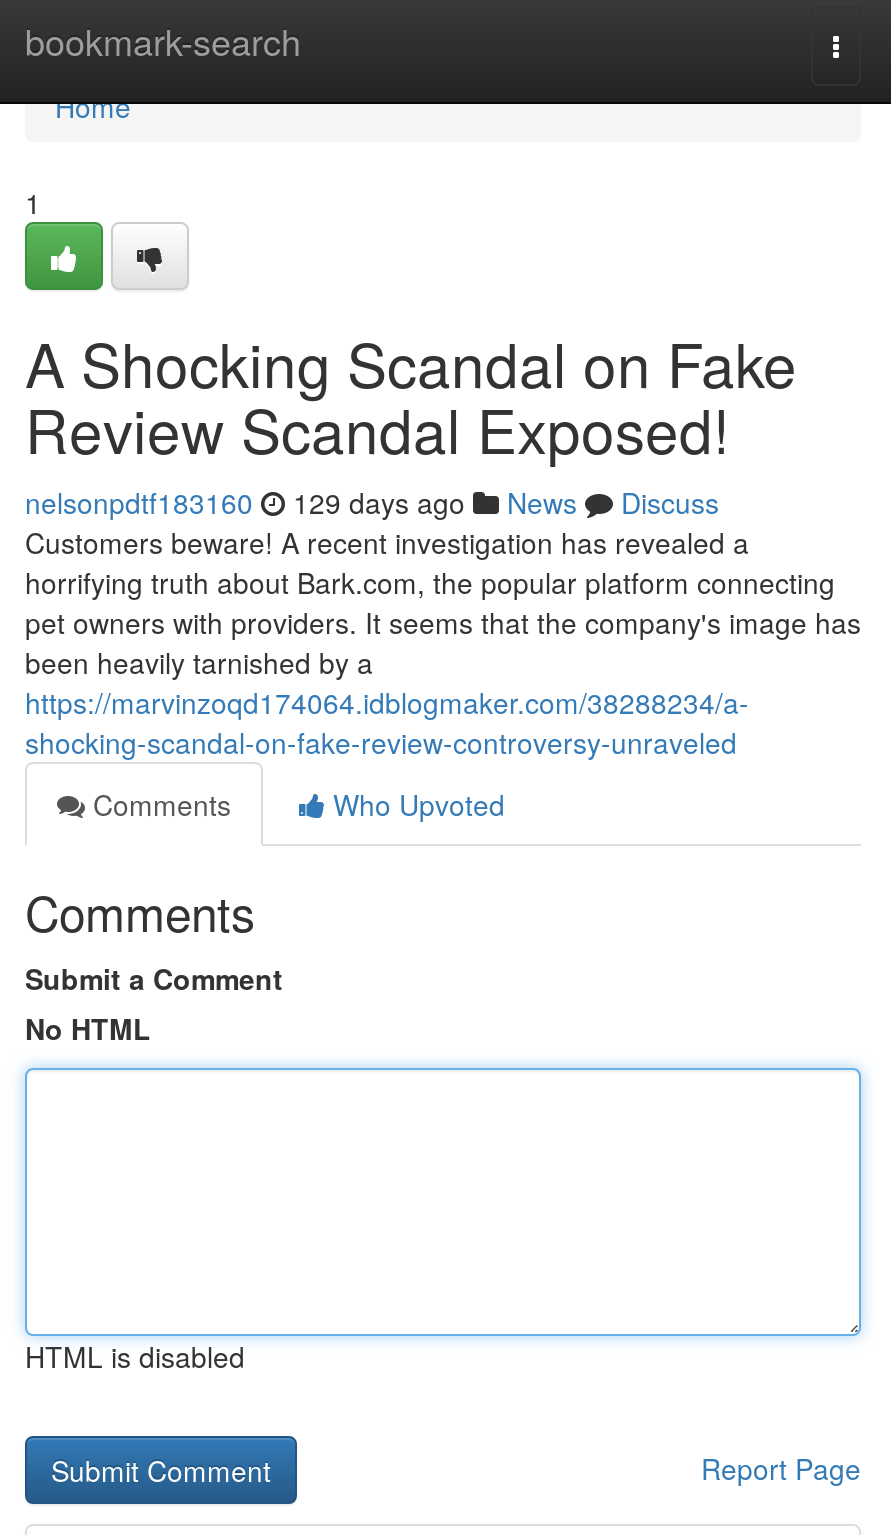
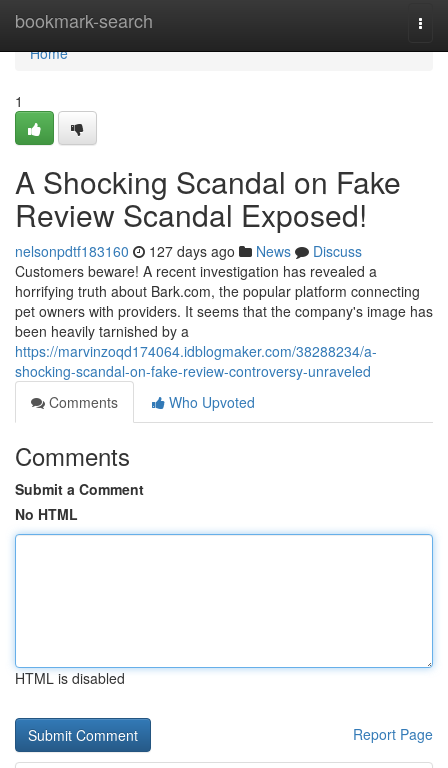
- nelsonpdtf183160 129 days ago News Discuss
+ nelsonpdtf183160 127 days ago News Discuss
